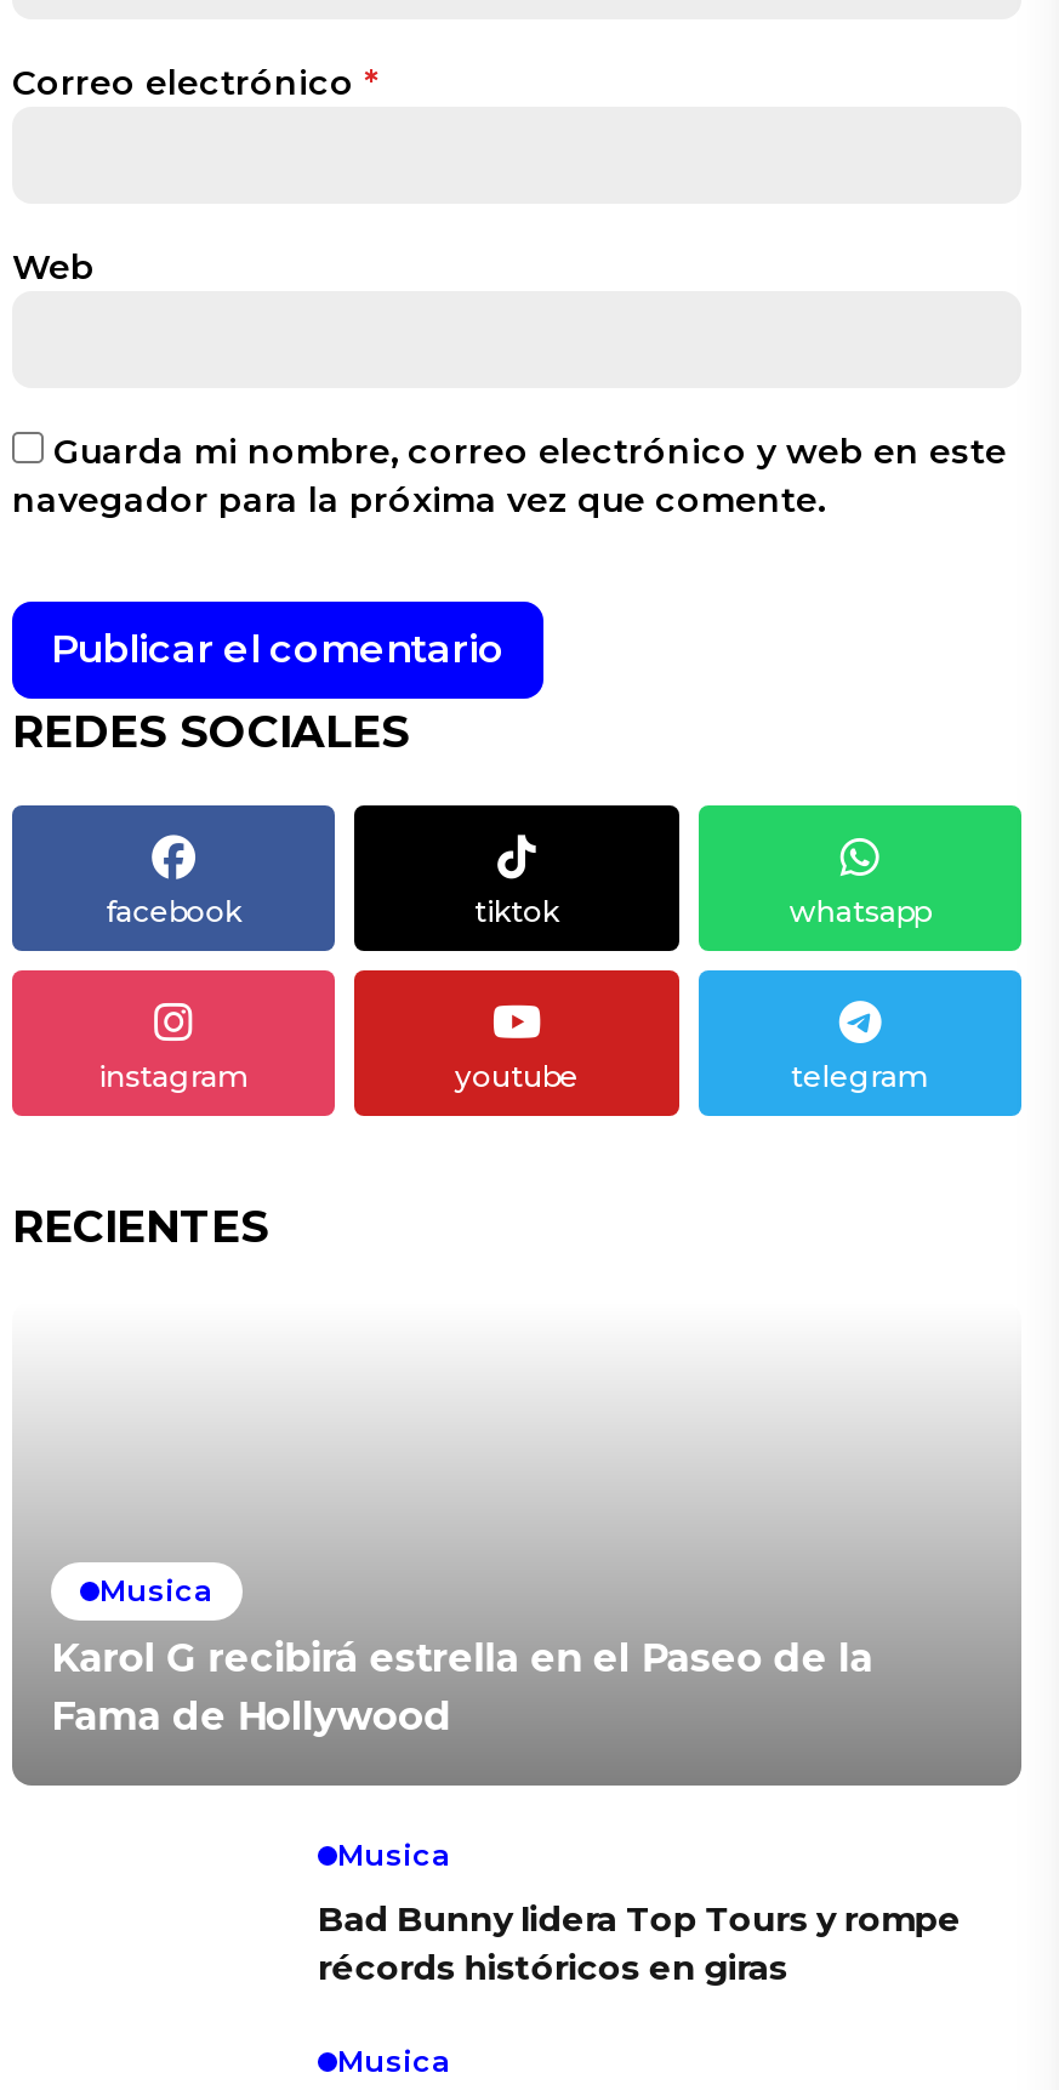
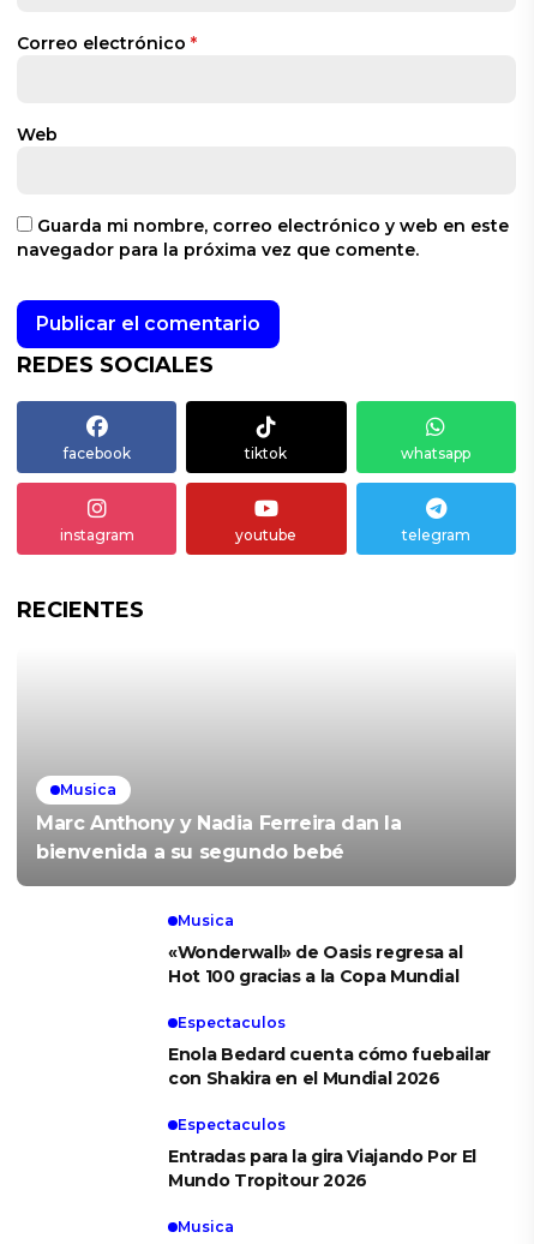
- Karol G recibirá estrella en el Paseo de la
- Fama de Hollywood
+ Marc Anthony y Nadia Ferreira dan la
+ bienvenida a su segundo bebé

- Bad Bunny lidera Top Tours y rompe
- récords históricos en giras
+ «Wonderwall» de Oasis regresa al
+ Hot 100 gracias a la Copa Mundial
+ Espectaculos
+ Enola Bedard cuenta cómo fuebailar
+ con Shakira en el Mundial 2026
+ Espectaculos
+ Entradas para la gira Viajando Por El
+ Mundo Tropitour 2026
